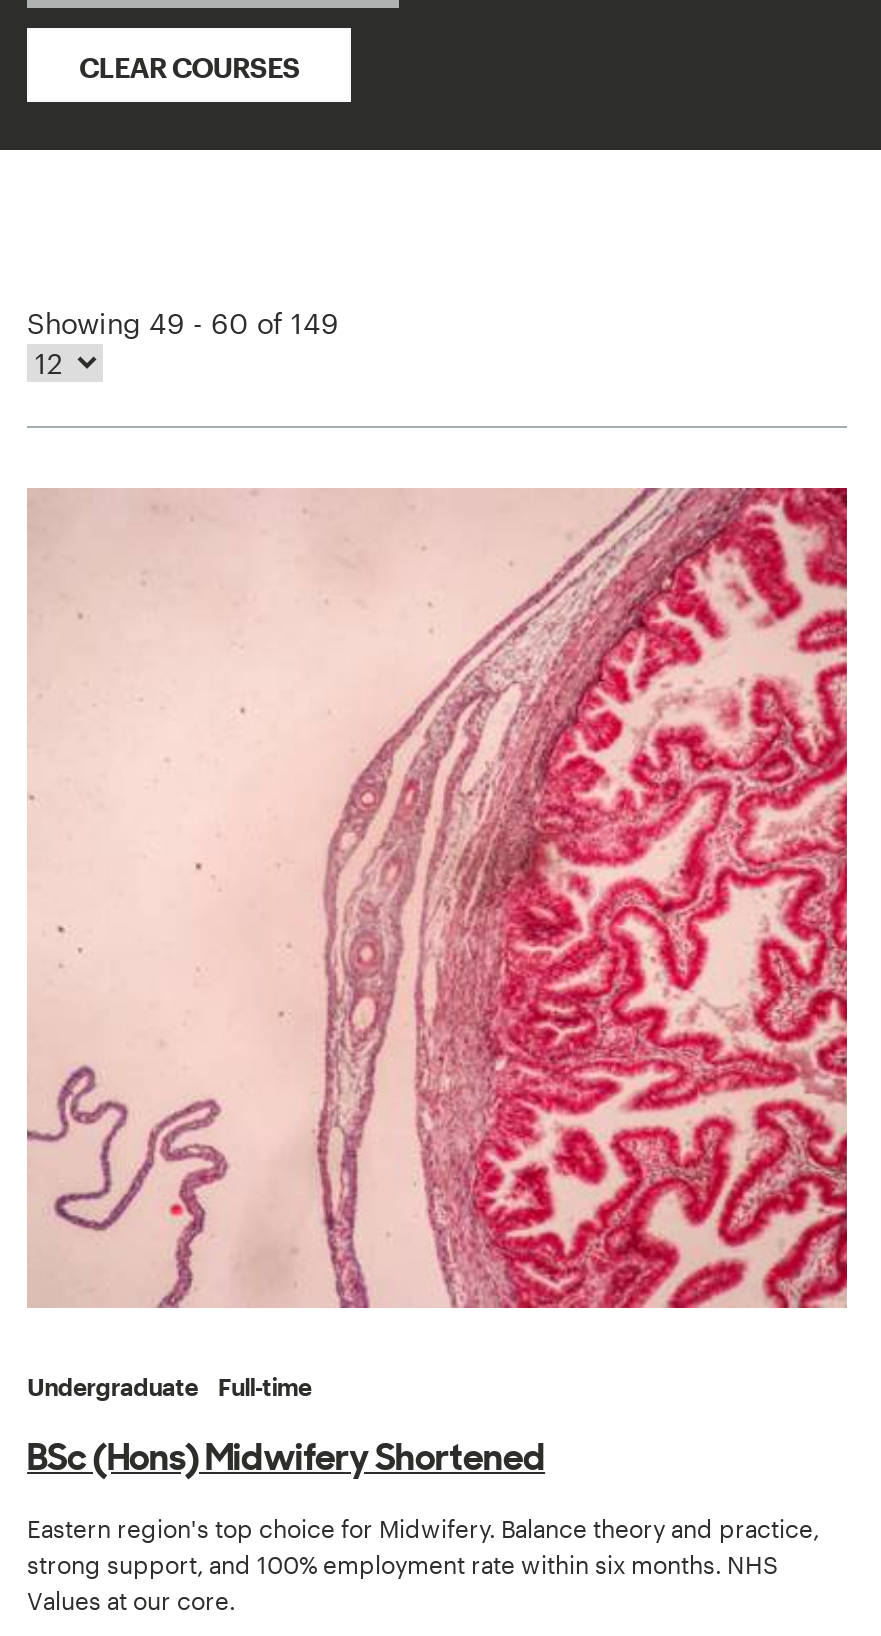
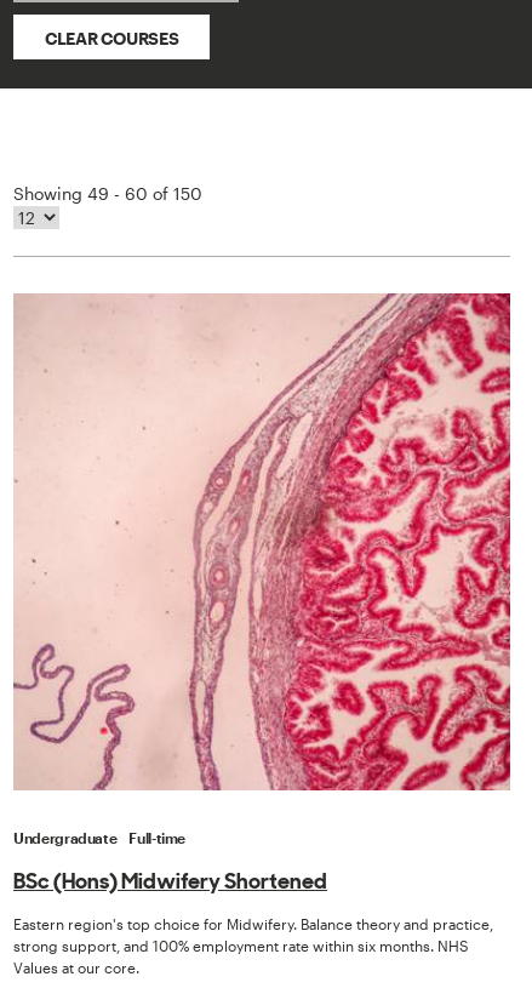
- Showing 49 - 60 of 149
+ Showing 49 - 60 of 150
